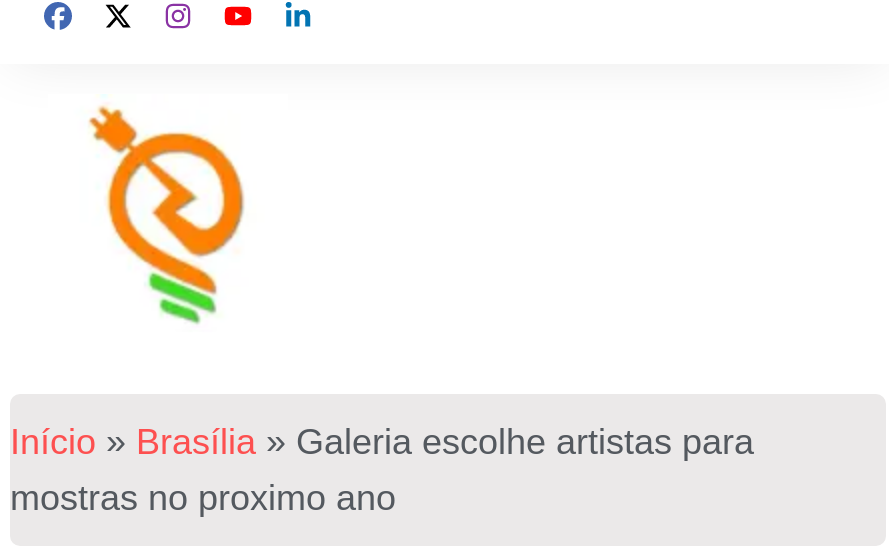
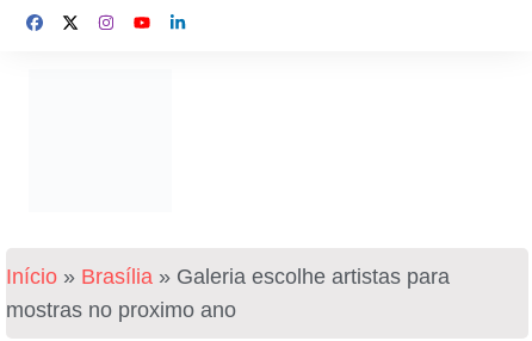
- [image]
